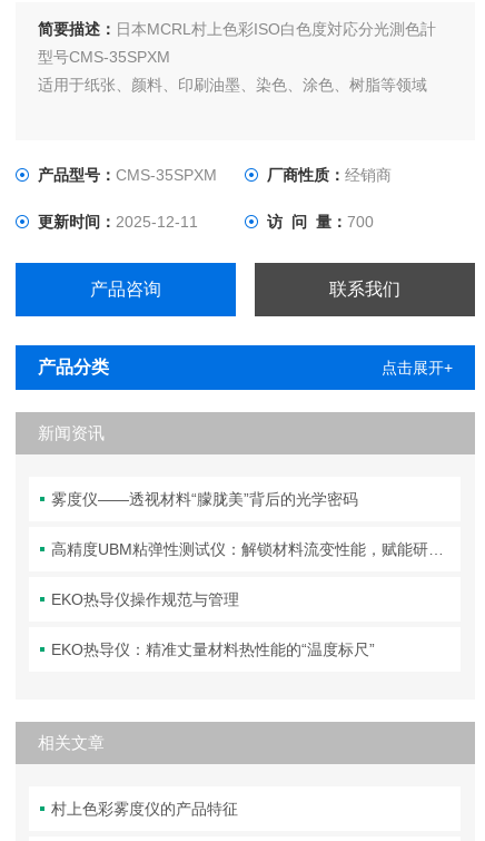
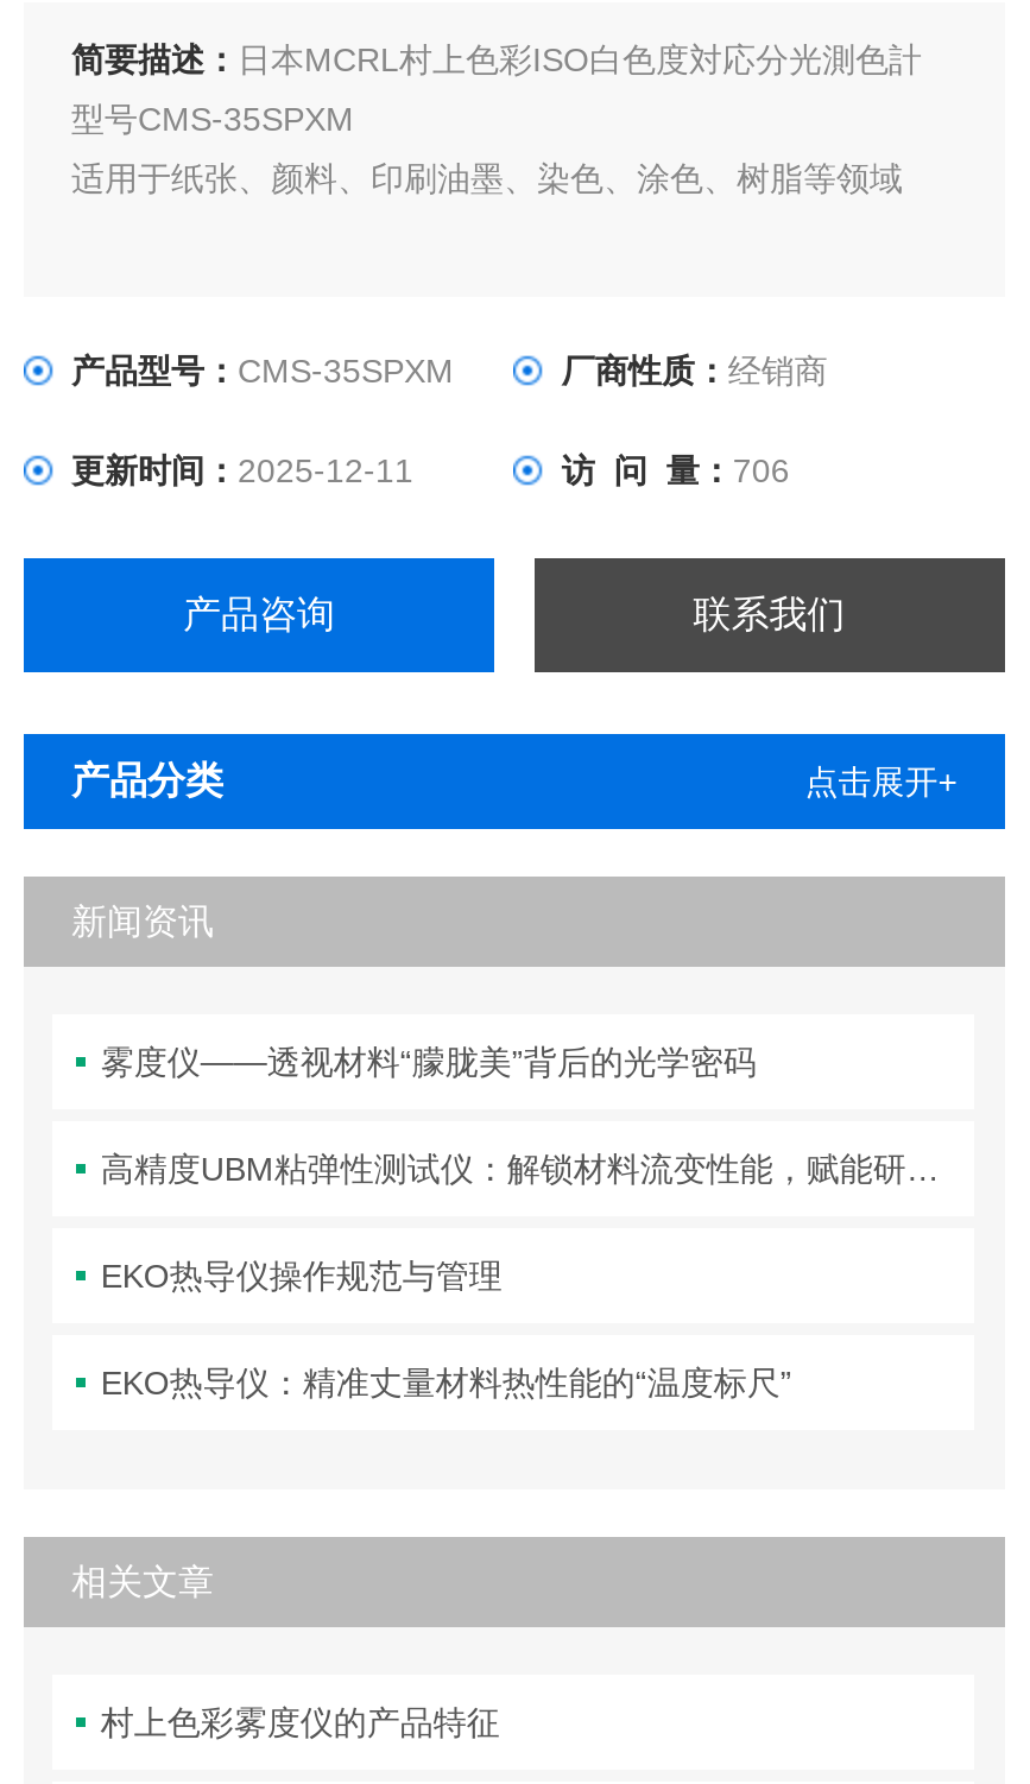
- 访 问 量：700
+ 访 问 量：706
